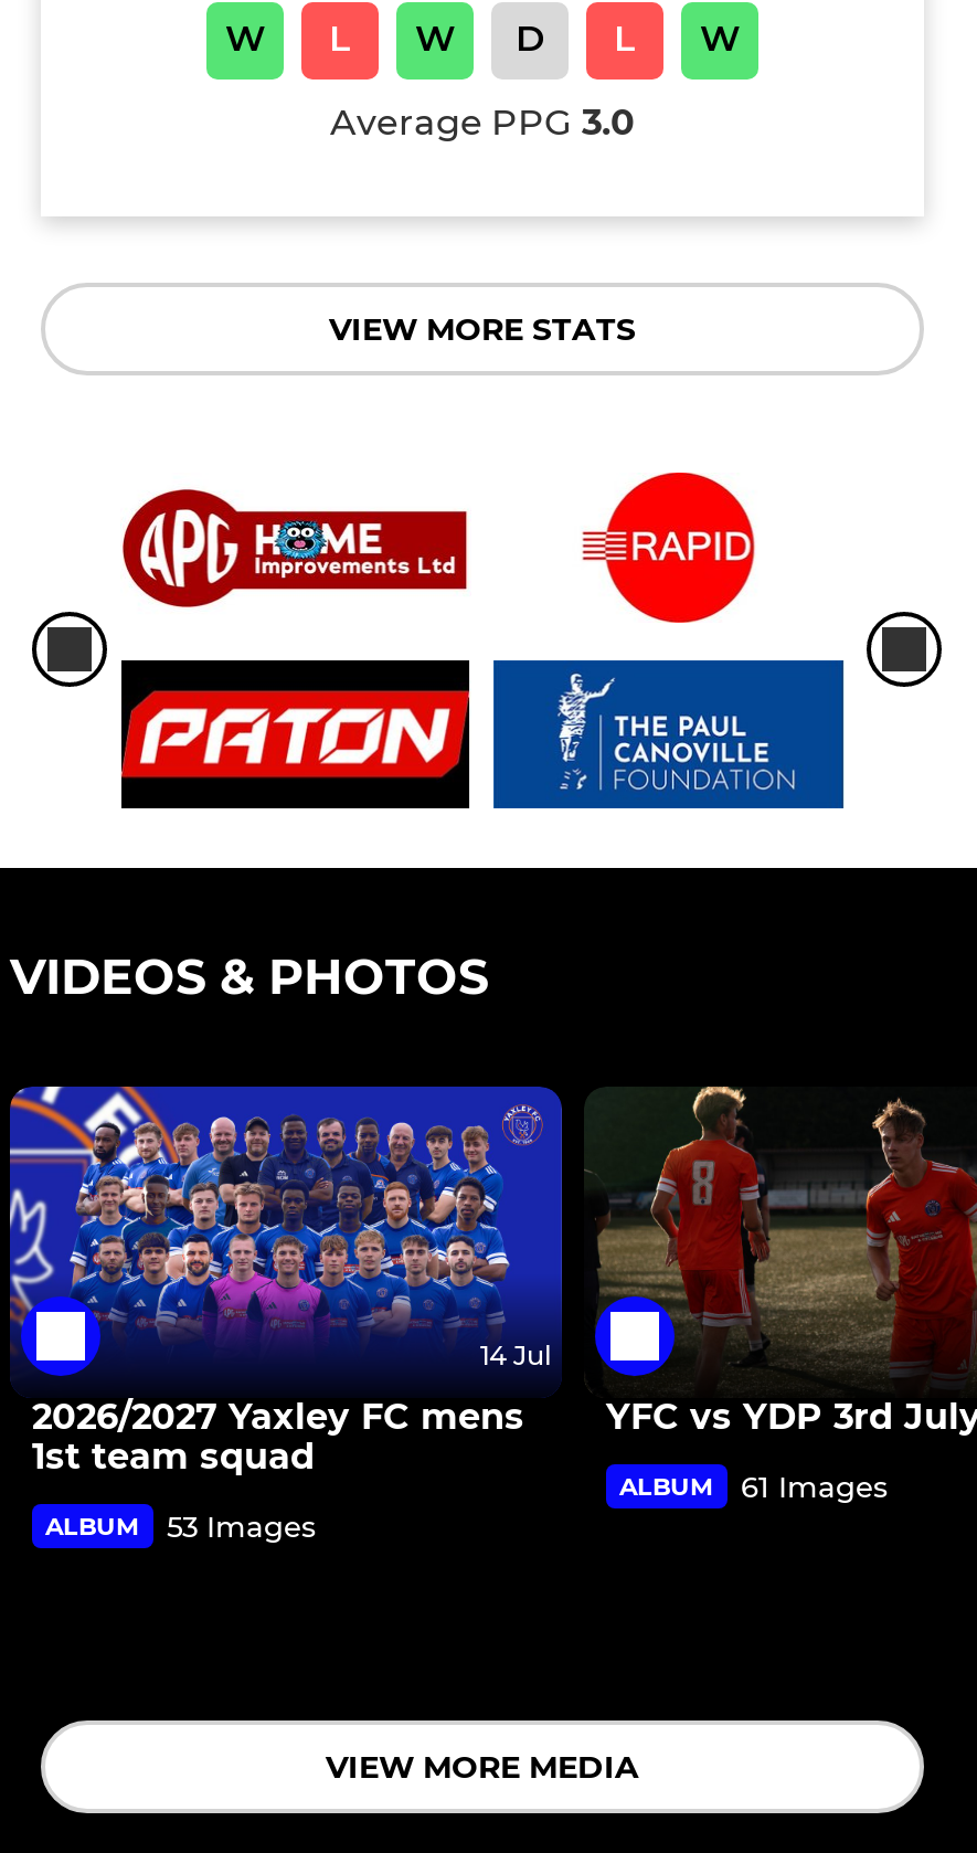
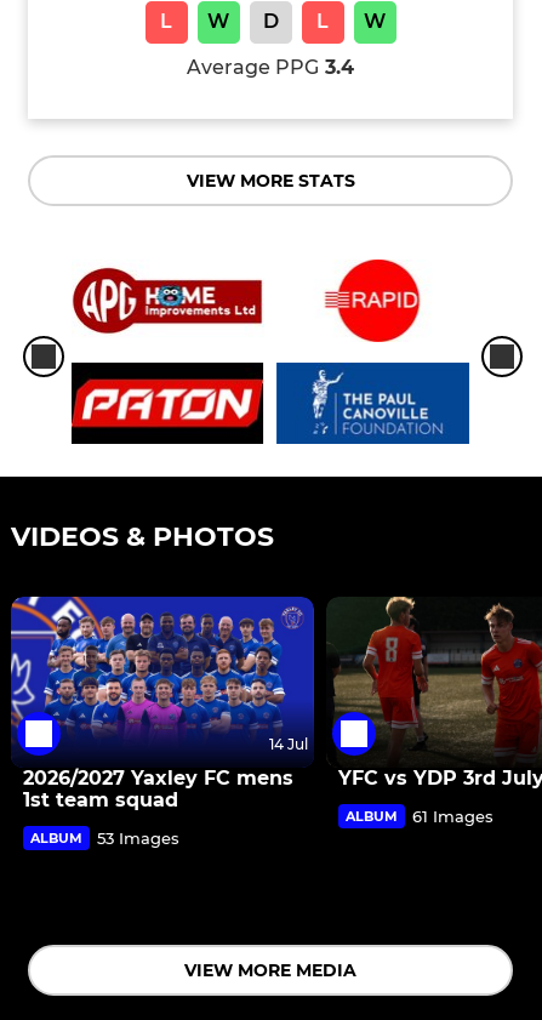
- W

- Average PPG 3.0
+ Average PPG 3.4
